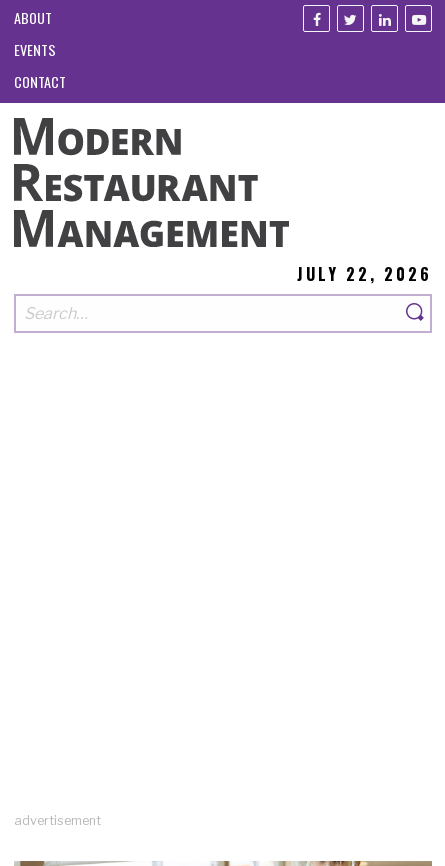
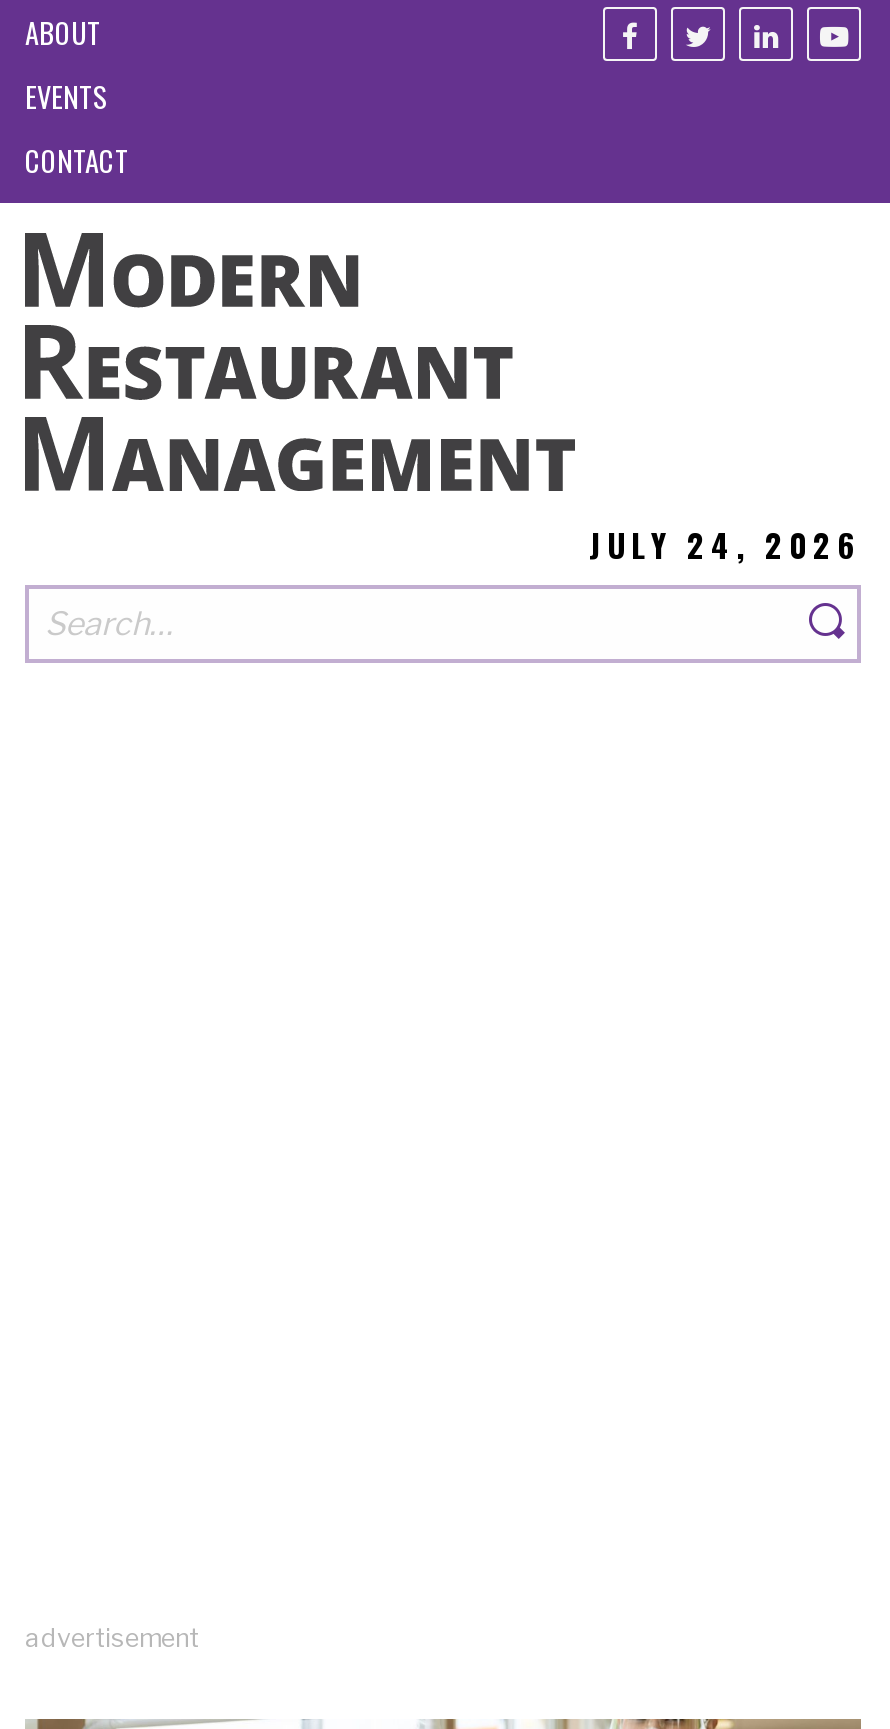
- JULY 22, 2026
+ JULY 24, 2026
